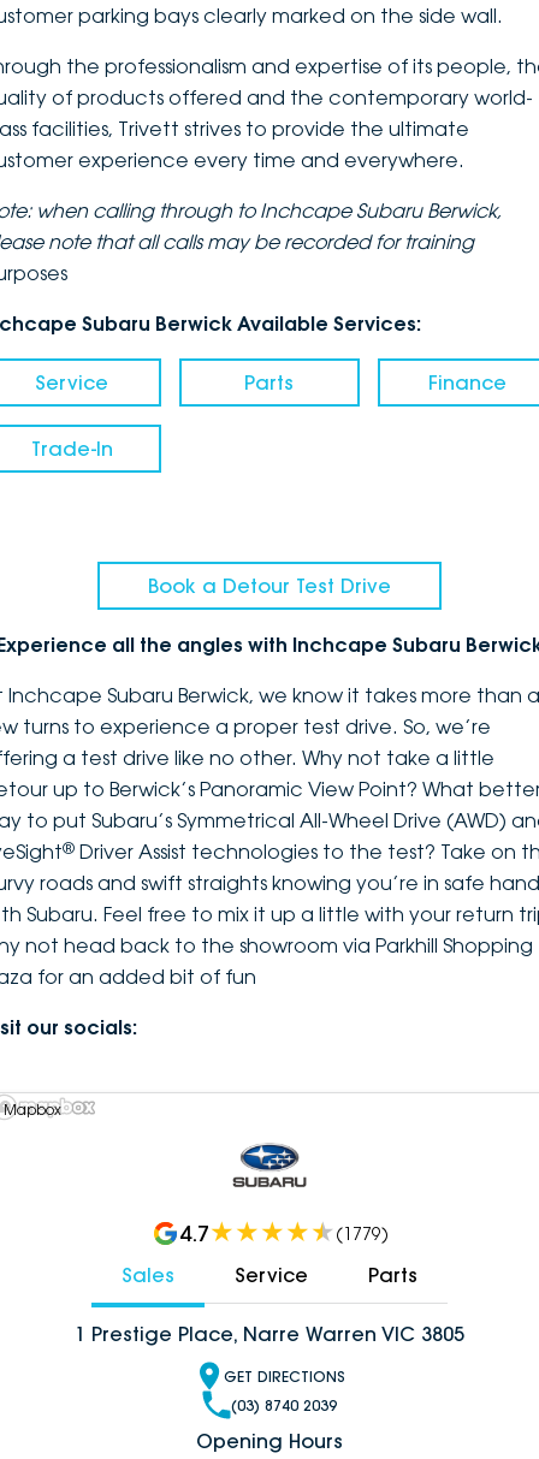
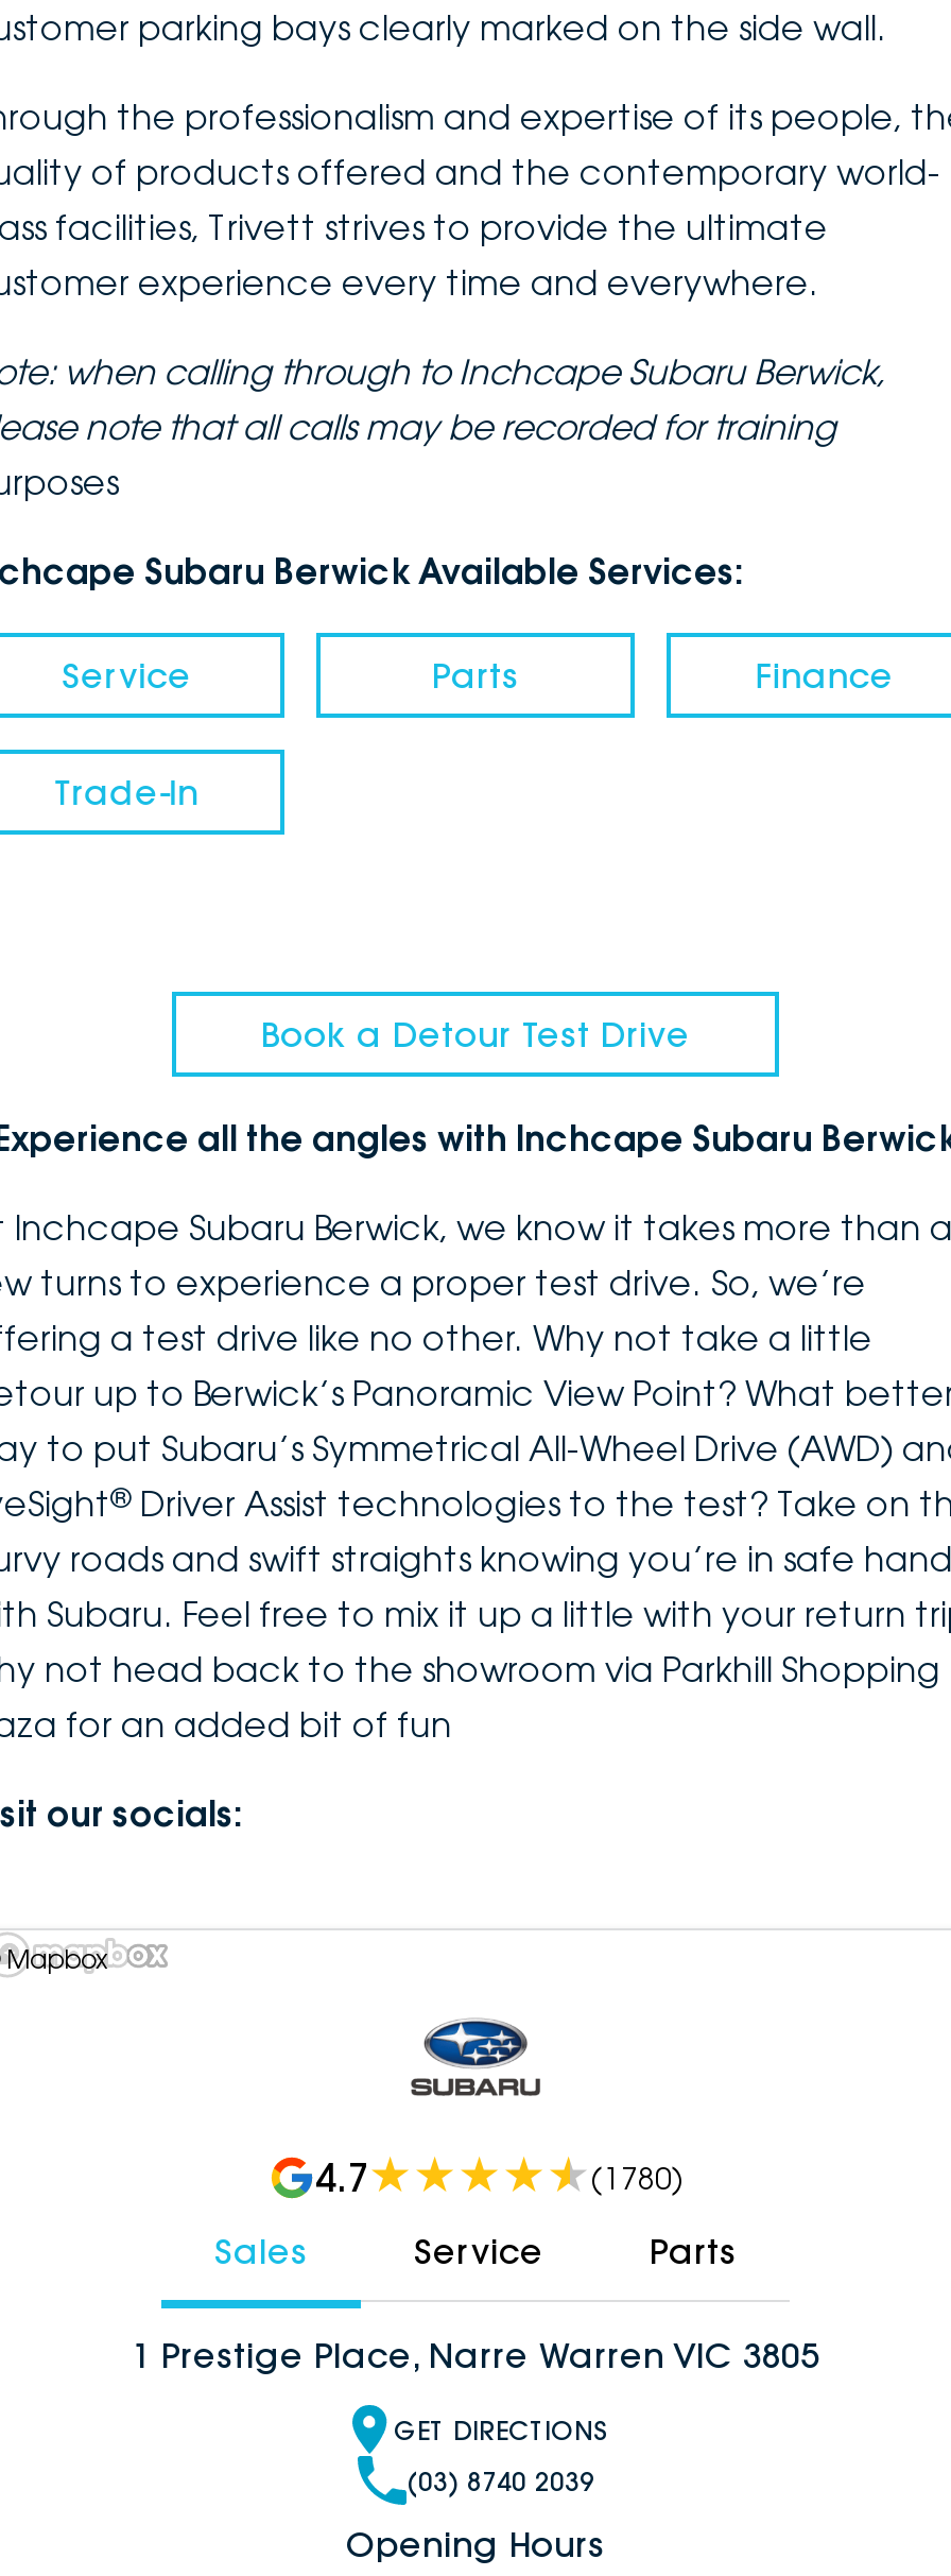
- (1779)
+ (1780)
